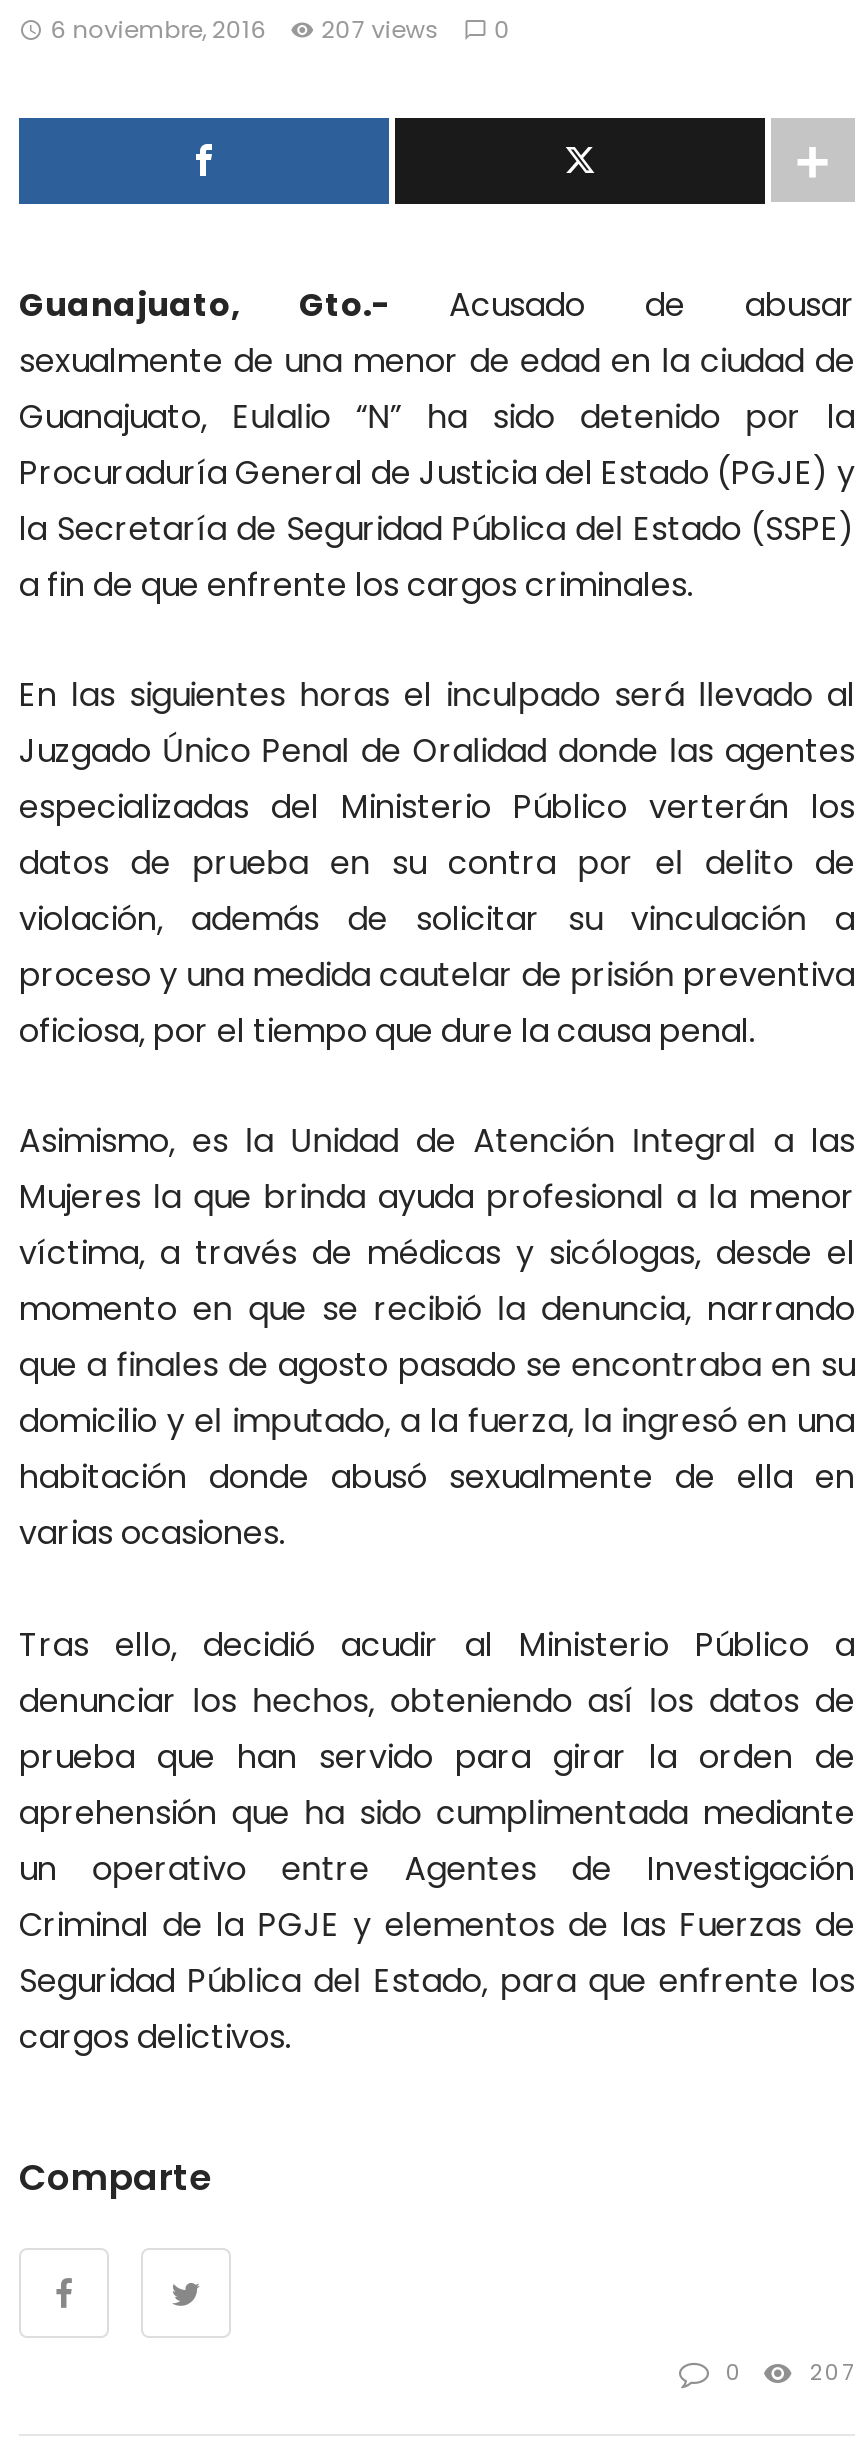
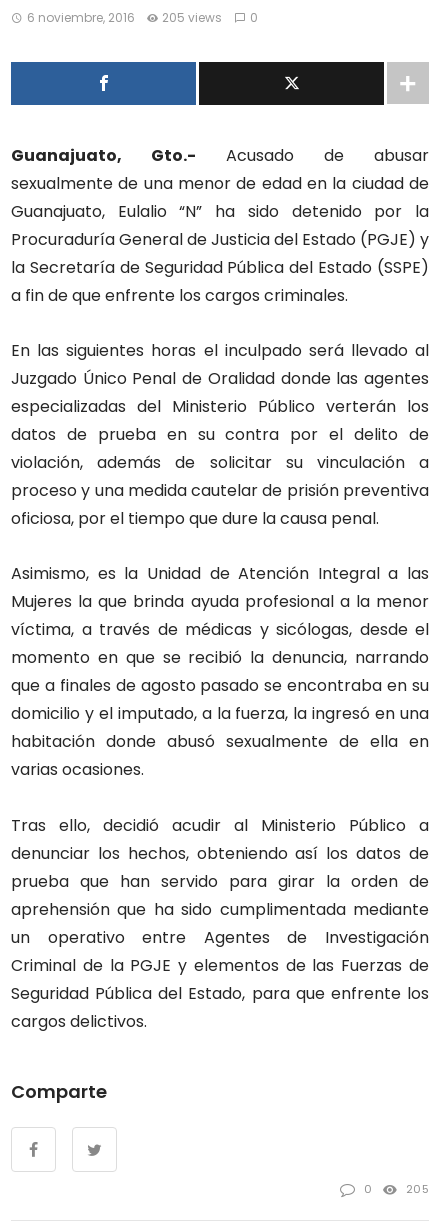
- 6 noviembre, 2016 207 views 0
+ 6 noviembre, 2016 205 views 0

- 207
+ 205
